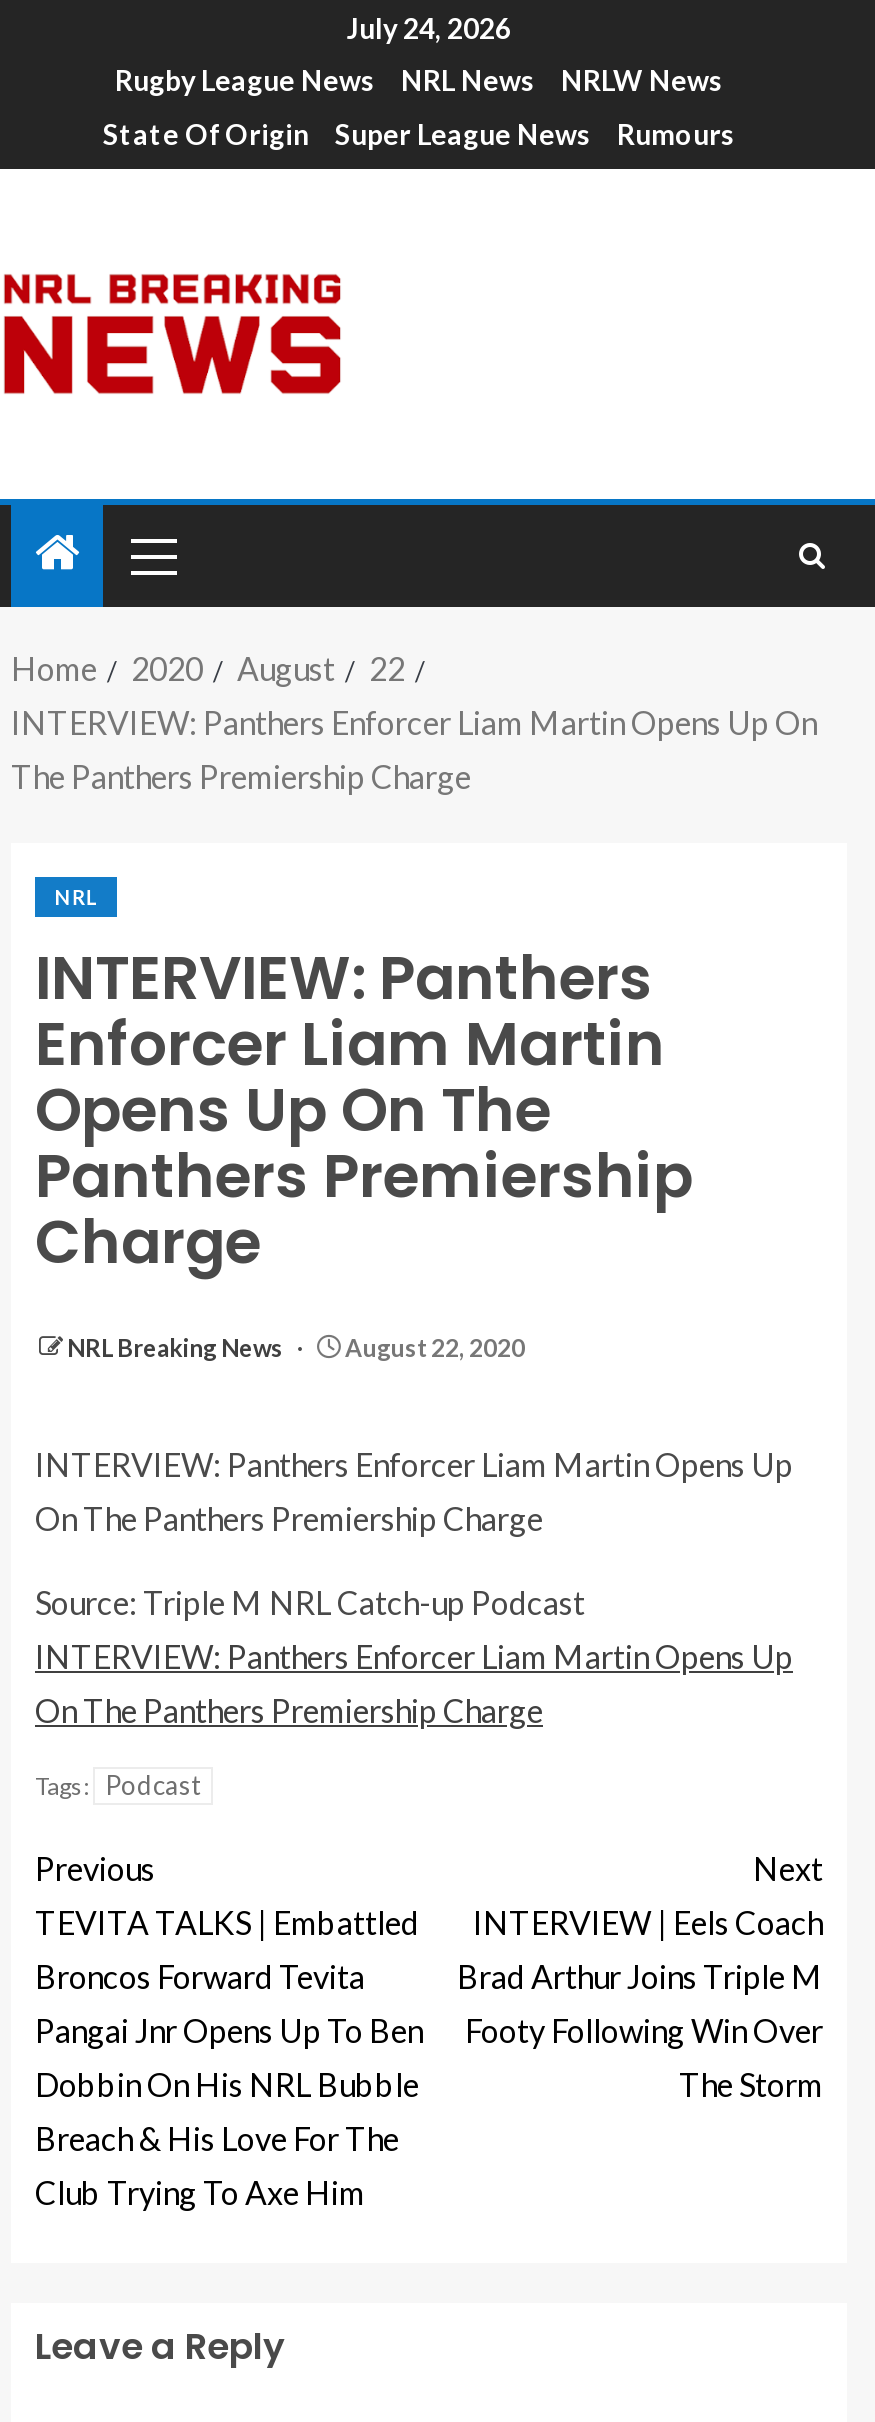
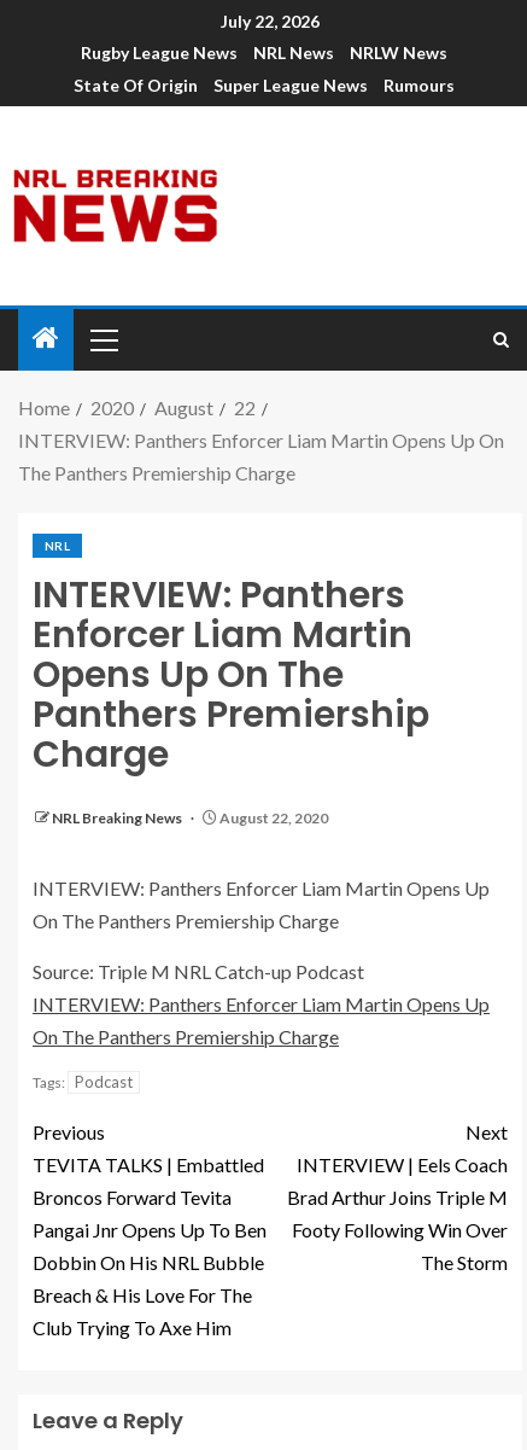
- July 24, 2026
+ July 22, 2026
